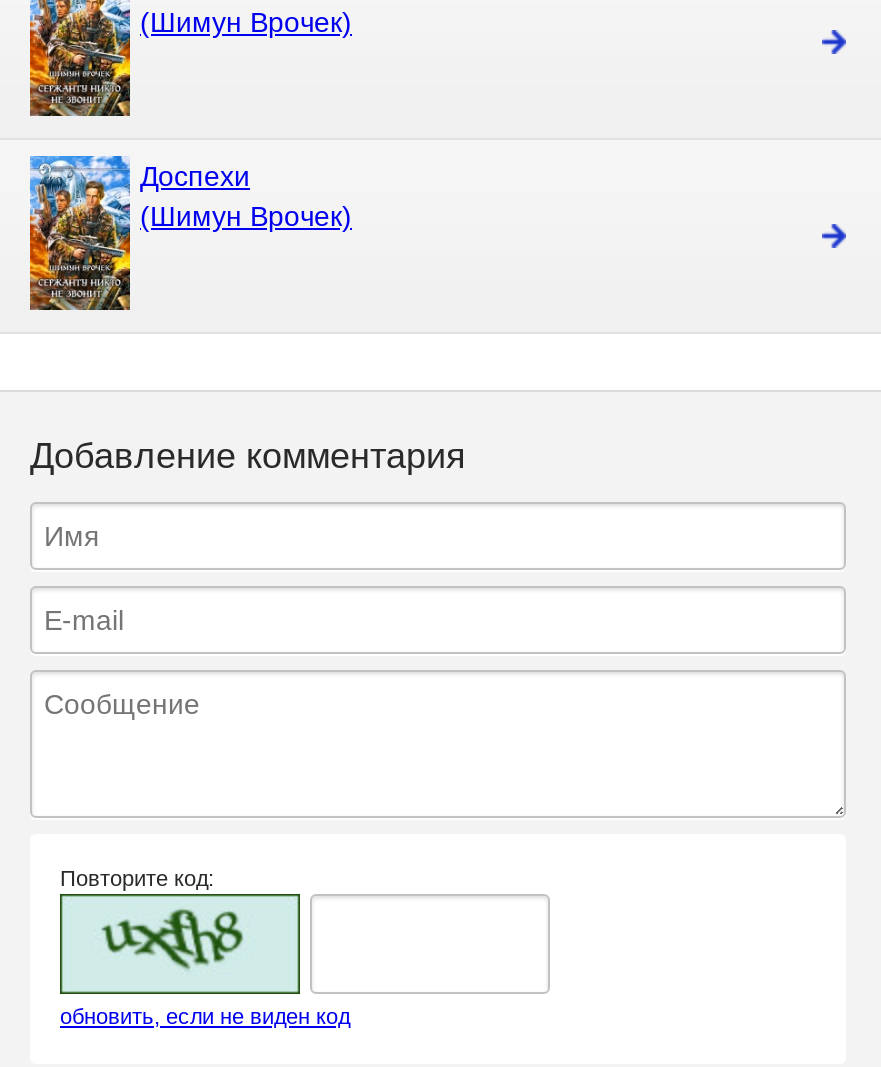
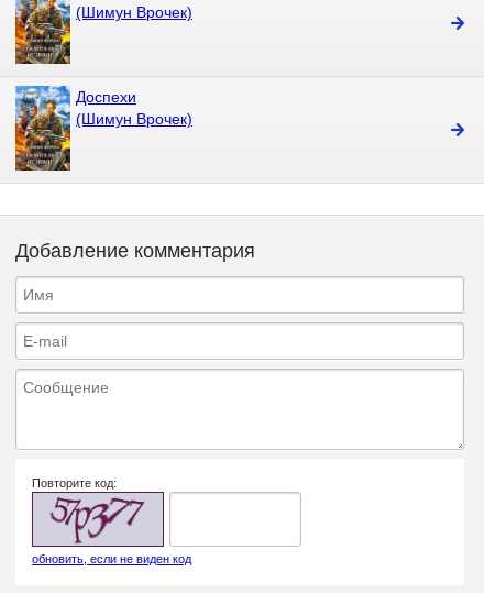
- [image]
+ [image]
